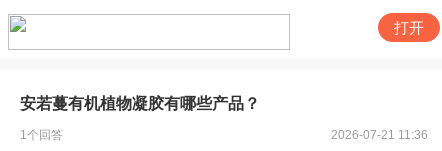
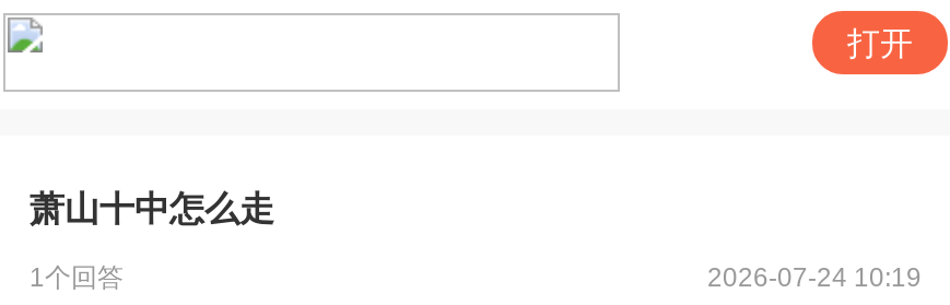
- 安若蔓有机植物凝胶有哪些产品？
+ 萧山十中怎么走

- 2026-07-21 11:36
+ 2026-07-24 10:19
